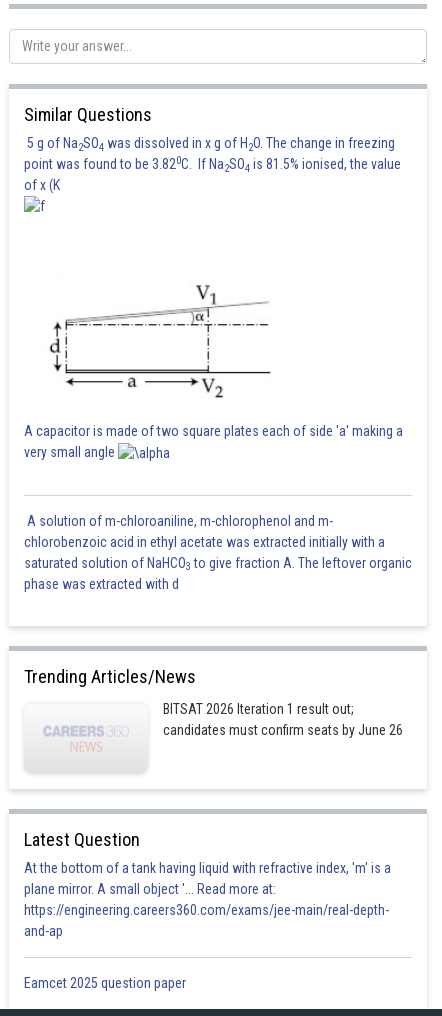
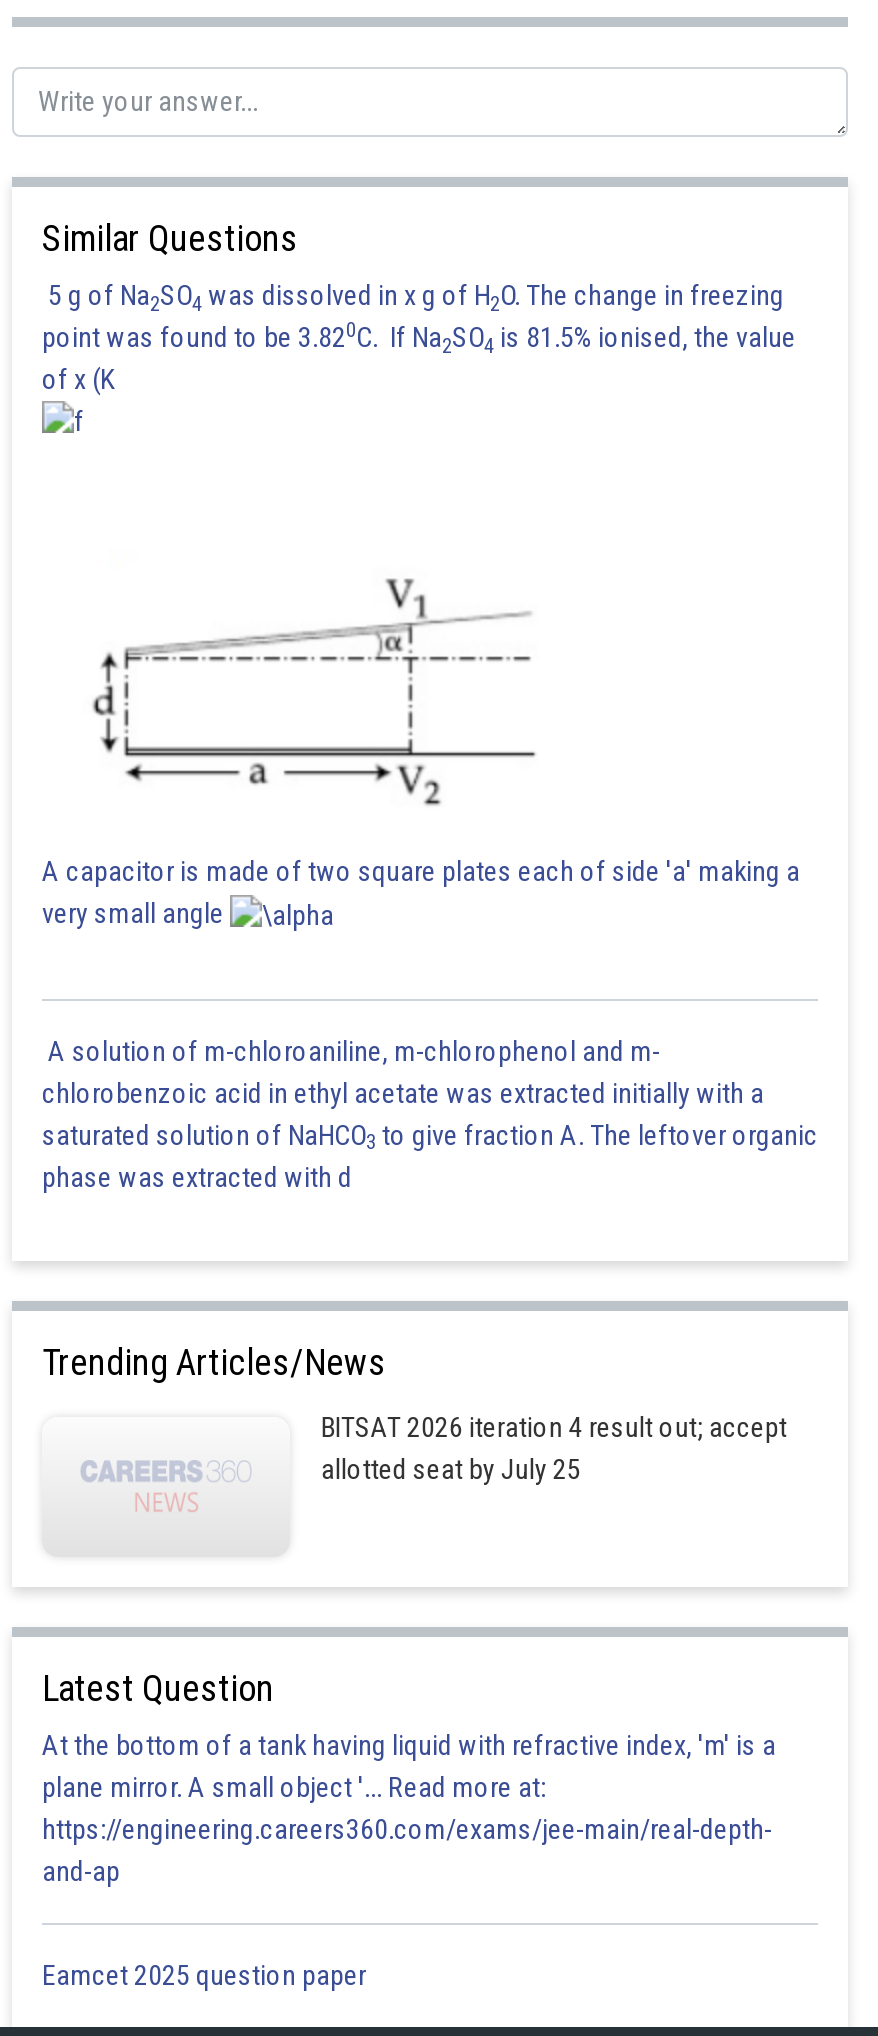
- BITSAT 2026 Iteration 1 result out;
- candidates must confirm seats by June 26
+ BITSAT 2026 iteration 4 result out; accept
+ allotted seat by July 25
